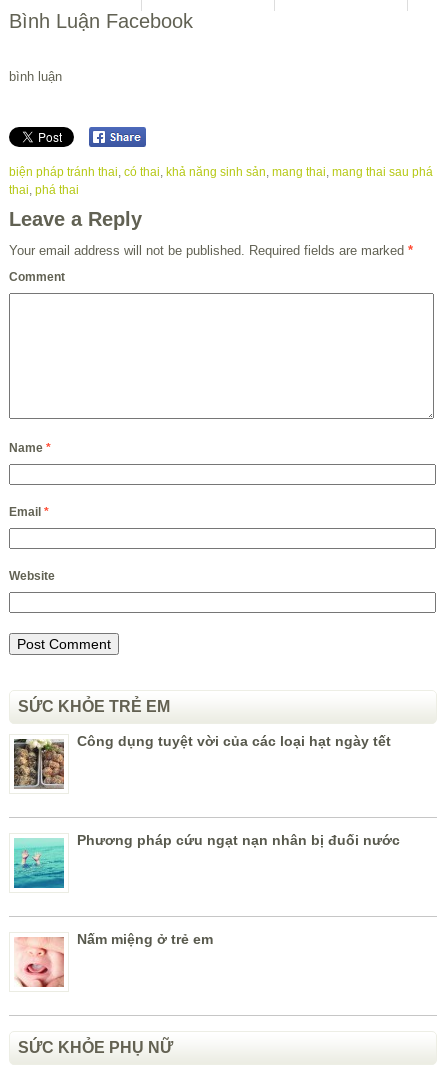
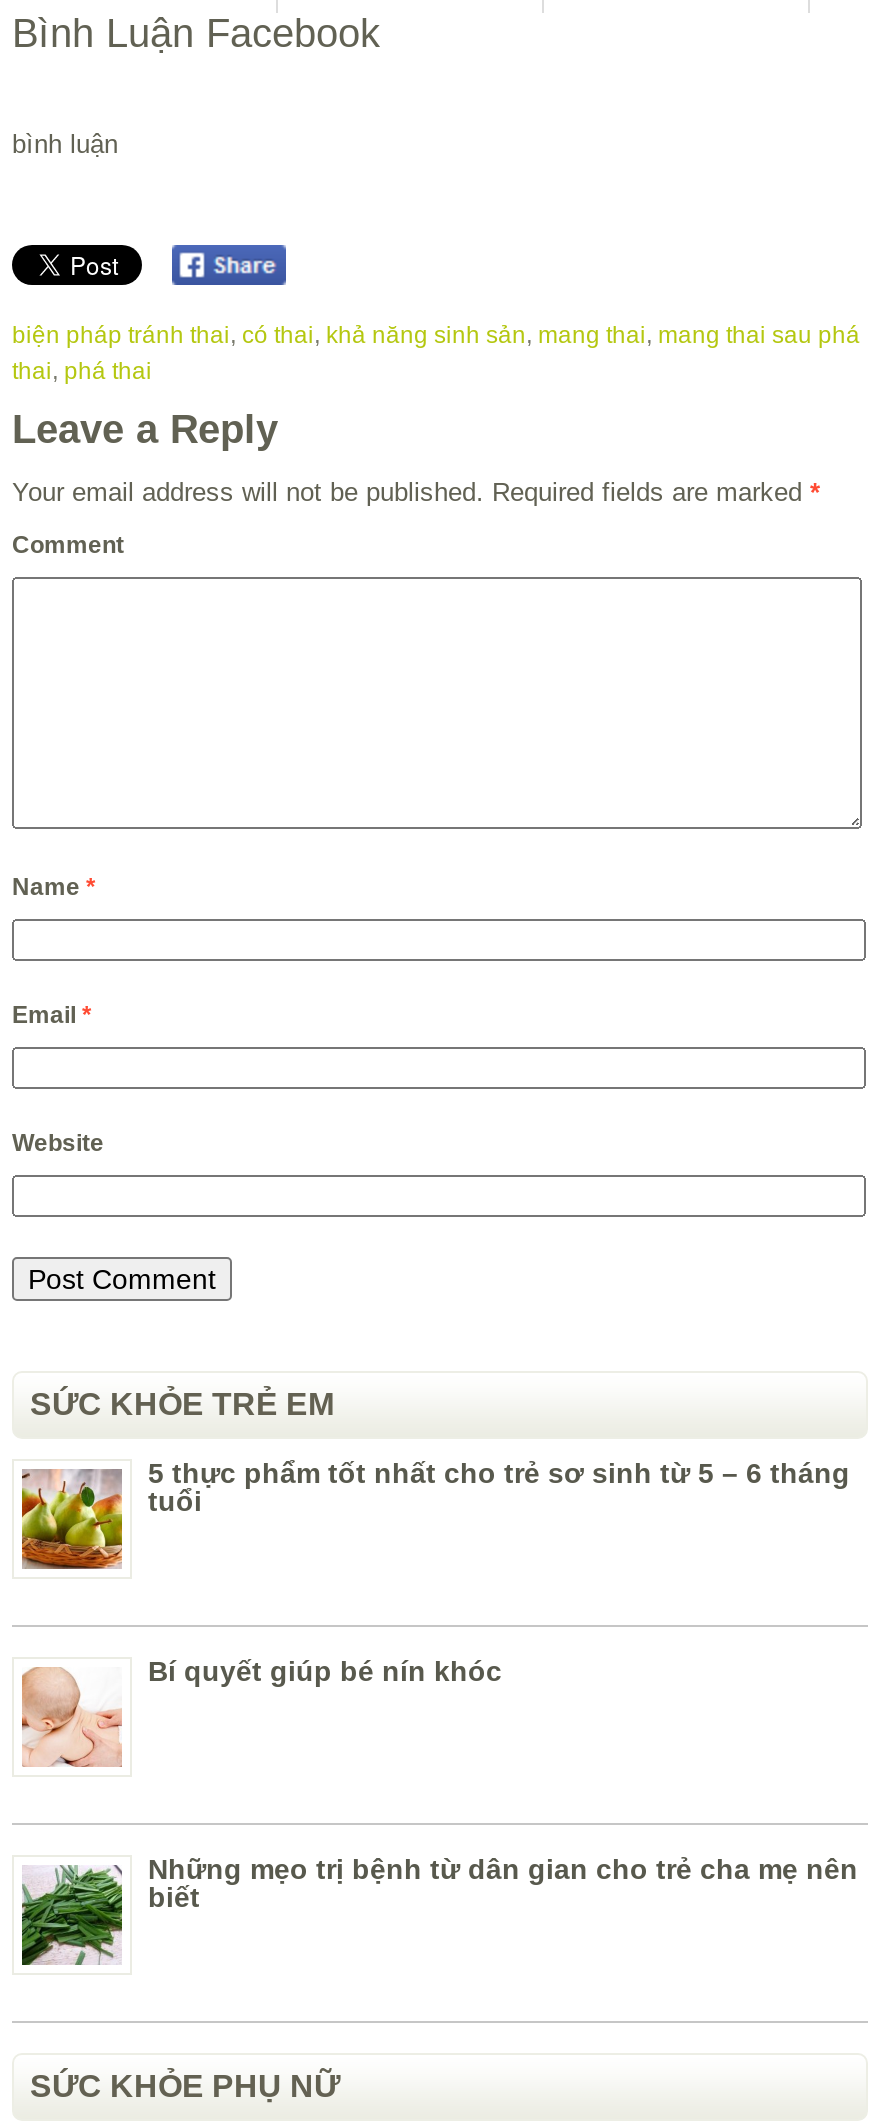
- [image]
- Công dụng tuyệt vời của các loại hạt ngày tết
+ [image]
+ 5 thực phẩm tốt nhất cho trẻ sơ sinh từ 5 – 6 tháng
+ tuổi

- [image]
- Phương pháp cứu ngạt nạn nhân bị đuối nước
+ [image]
+ Bí quyết giúp bé nín khóc

- [image]
- Nấm miệng ở trẻ em
+ [image]
+ Những mẹo trị bệnh từ dân gian cho trẻ cha mẹ nên
+ biết
